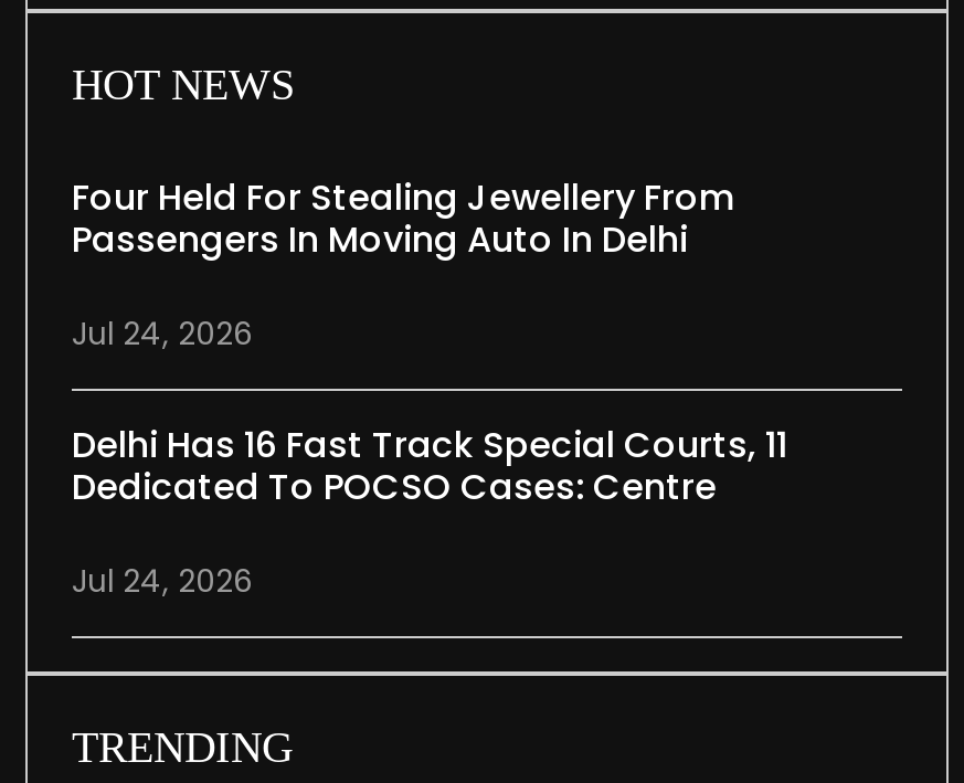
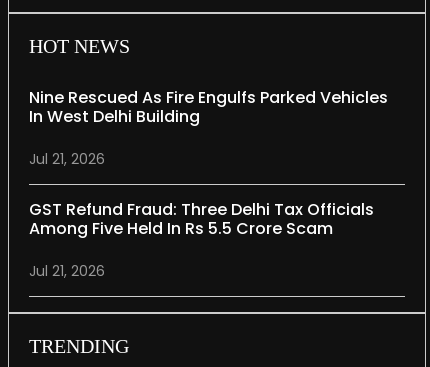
- Four Held For Stealing Jewellery From
- Passengers In Moving Auto In Delhi
+ Nine Rescued As Fire Engulfs Parked Vehicles
+ In West Delhi Building

- Jul 24, 2026
+ Jul 21, 2026

- Delhi Has 16 Fast Track Special Courts, 11
- Dedicated To POCSO Cases: Centre
+ GST Refund Fraud: Three Delhi Tax Officials
+ Among Five Held In Rs 5.5 Crore Scam

- Jul 24, 2026
+ Jul 21, 2026
